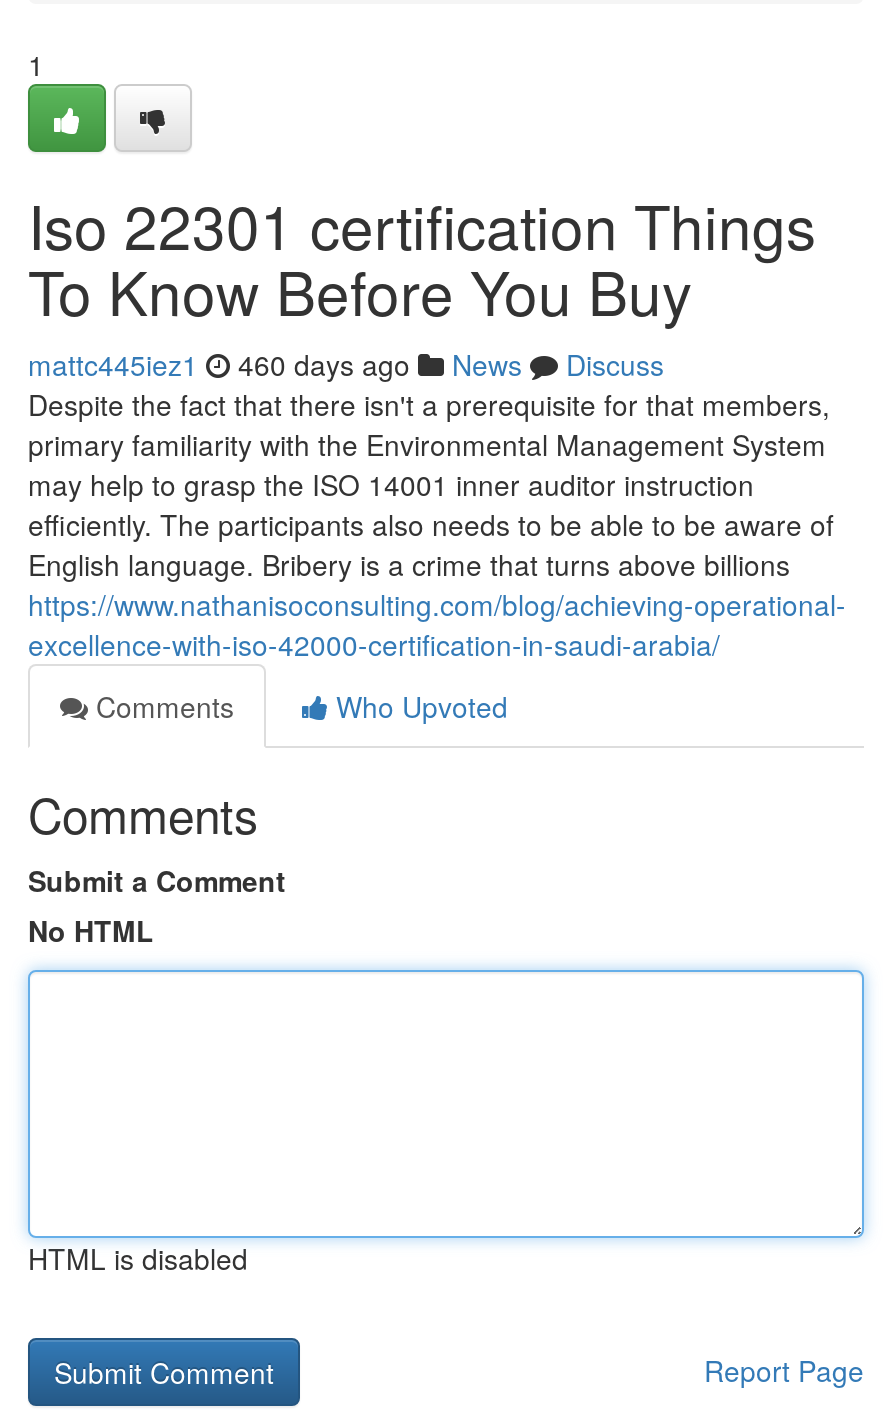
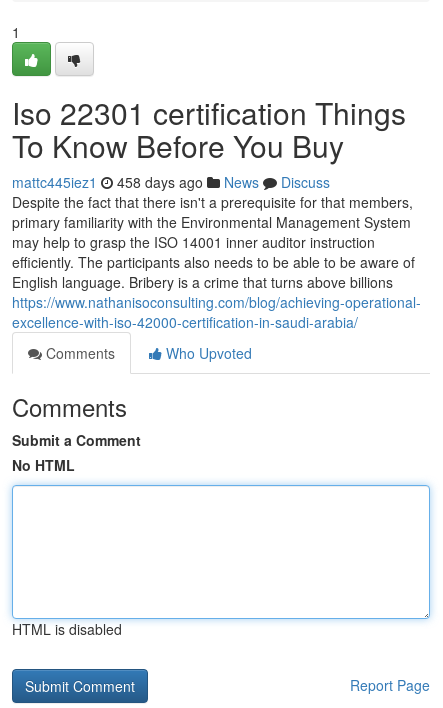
- mattc445iez1 460 days ago News Discuss
+ mattc445iez1 458 days ago News Discuss
